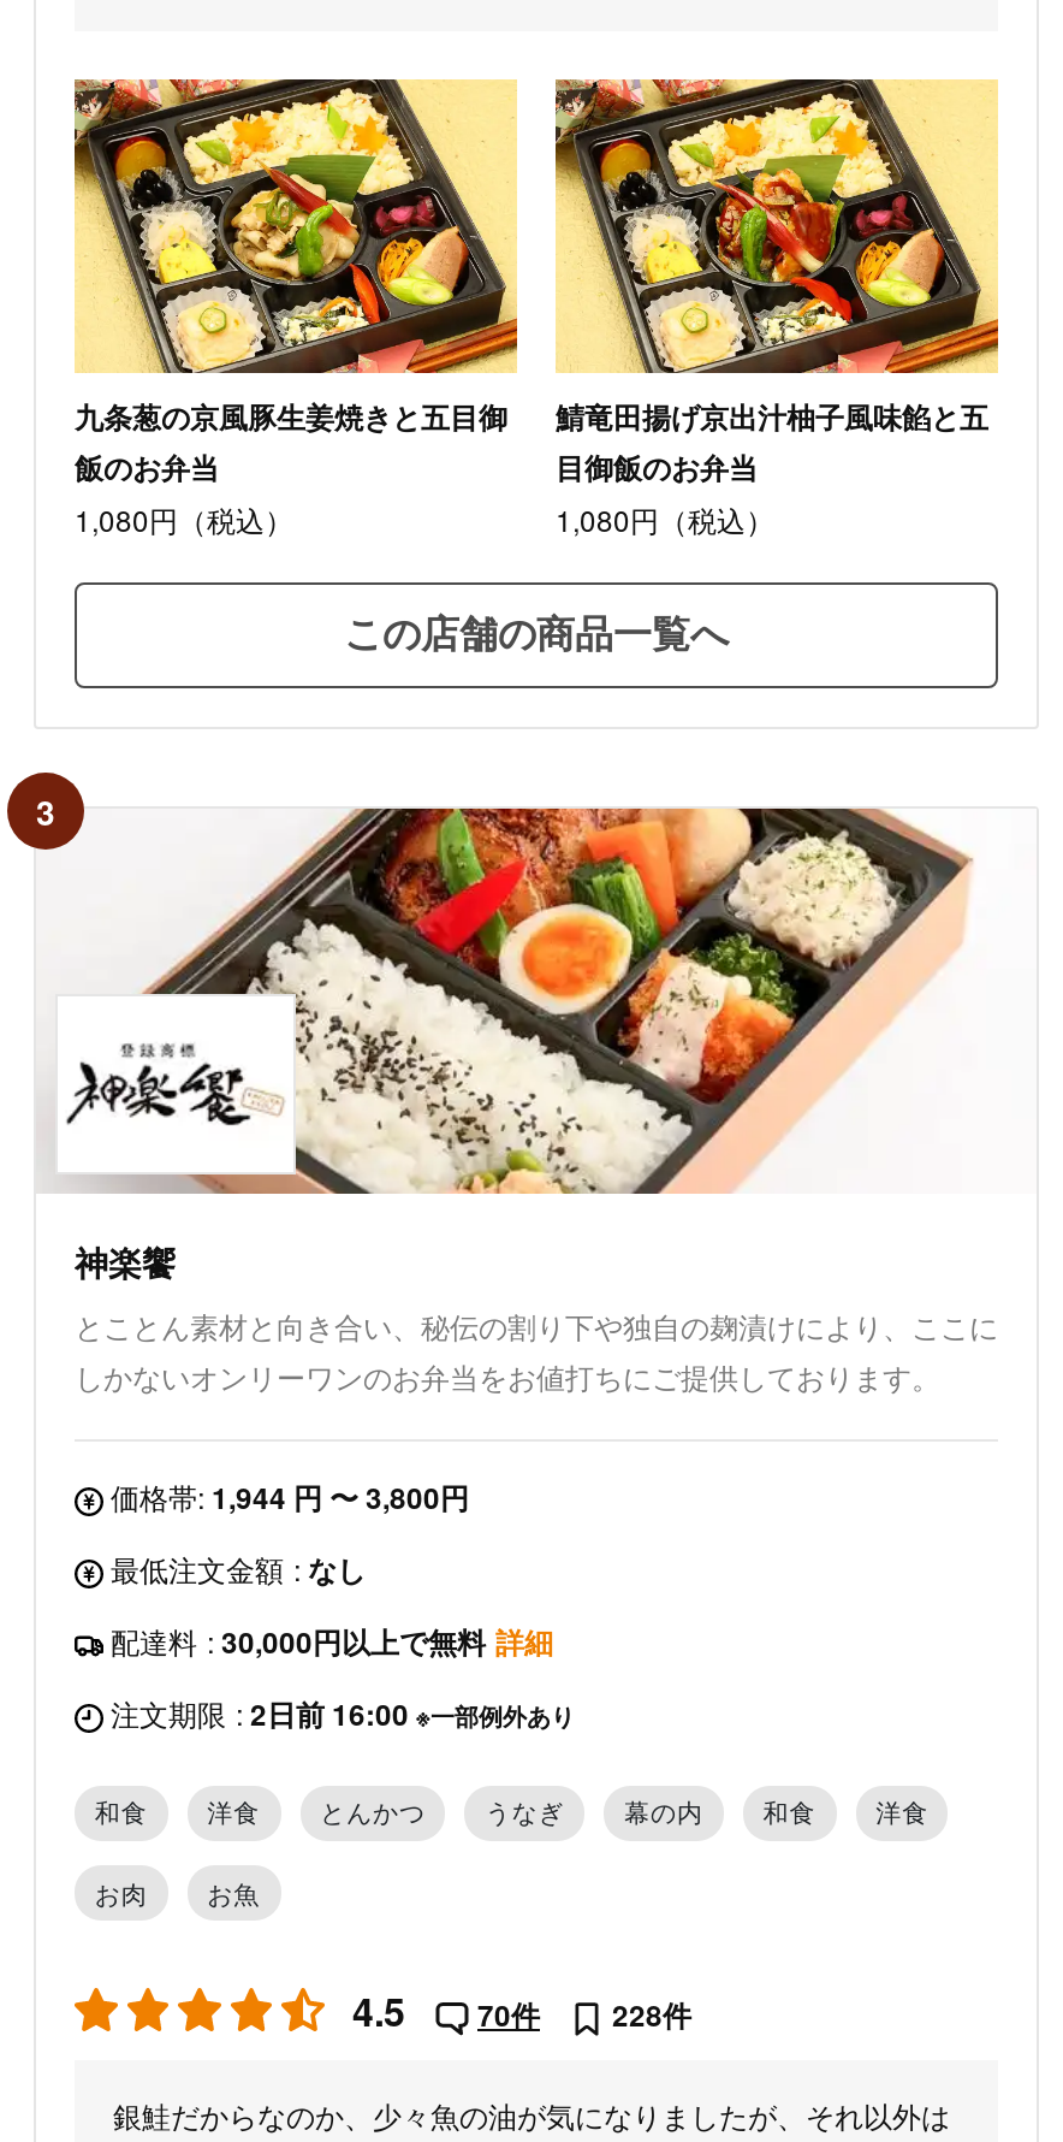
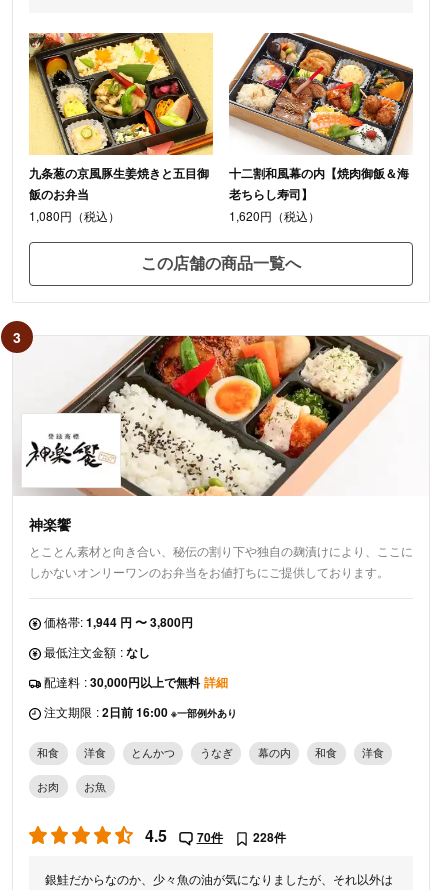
- [image]
- 鯖竜田揚げ京出汁柚子風味餡と五
- 目御飯のお弁当
- 1,080円（税込）
+ [image]
+ 十二割和風幕の内【焼肉御飯＆海
+ 老ちらし寿司】
+ 1,620円（税込）
